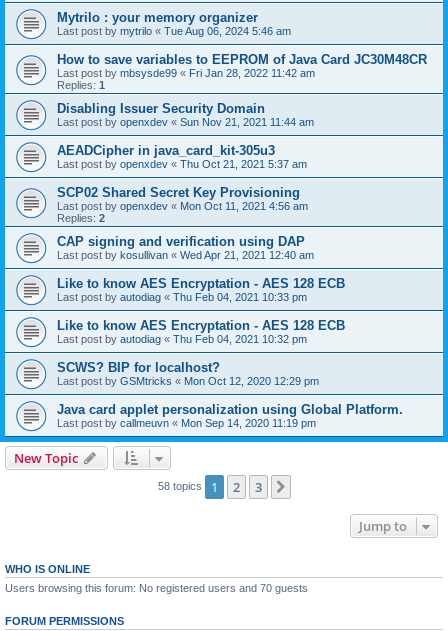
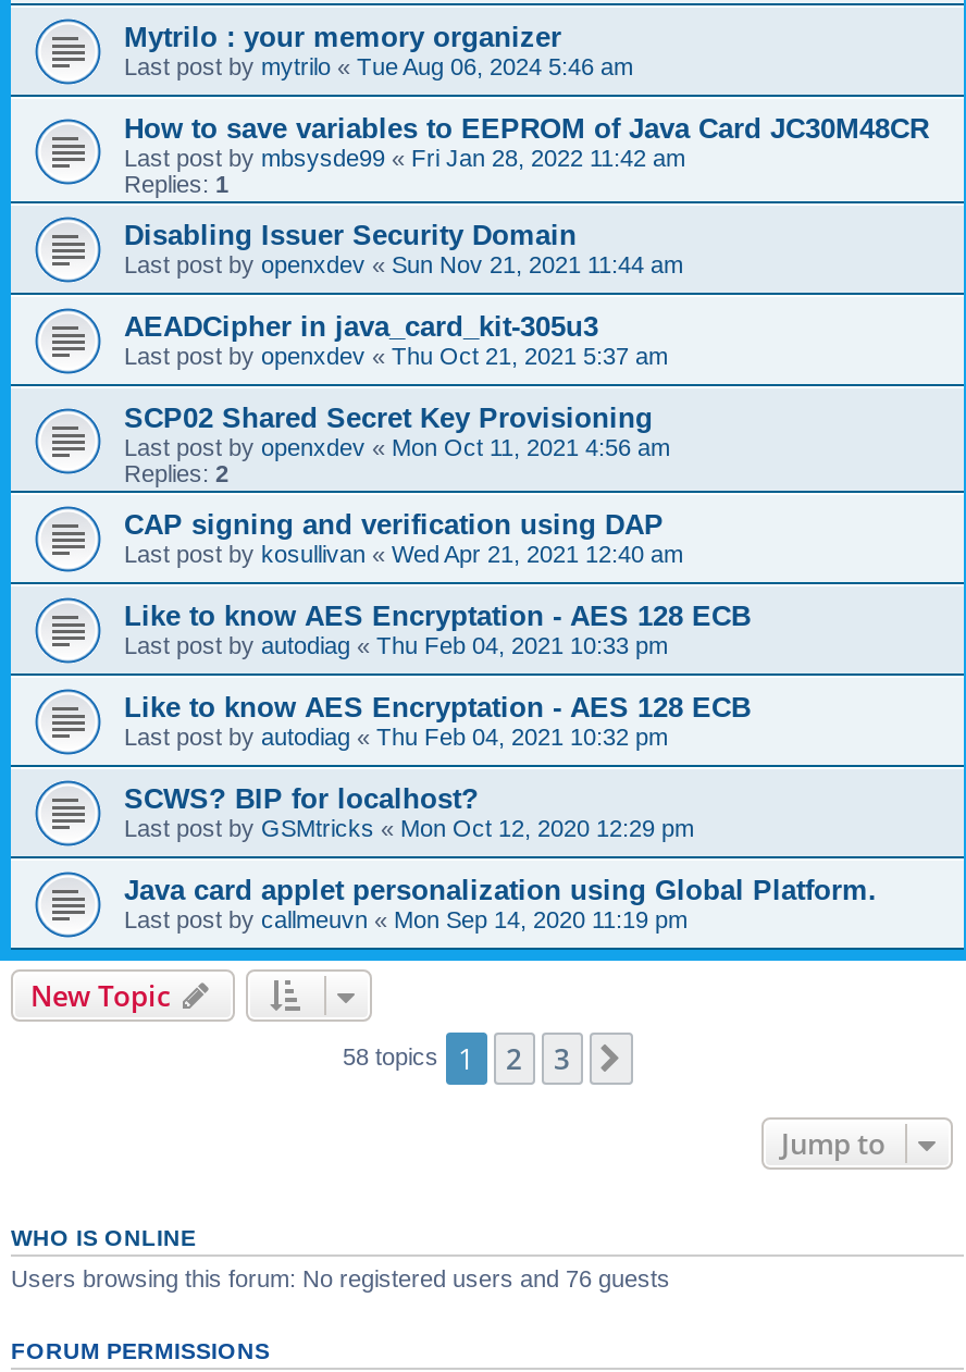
- Users browsing this forum: No registered users and 70 guests
+ Users browsing this forum: No registered users and 76 guests
